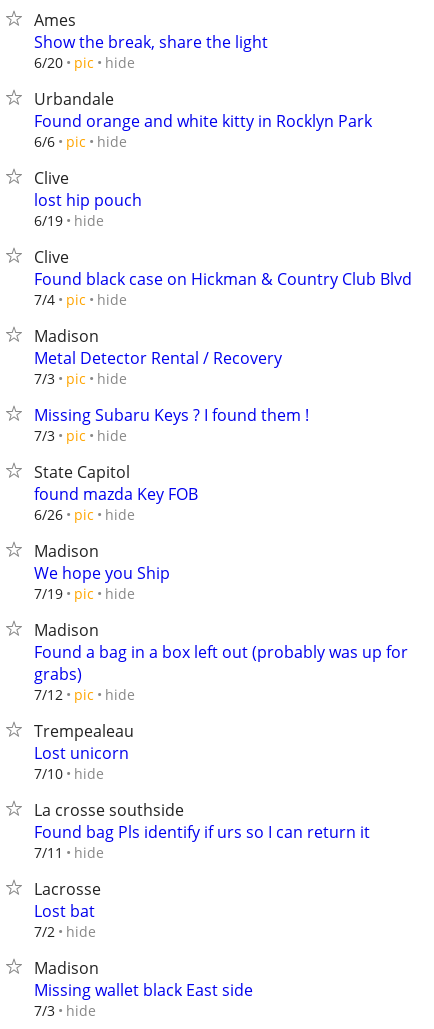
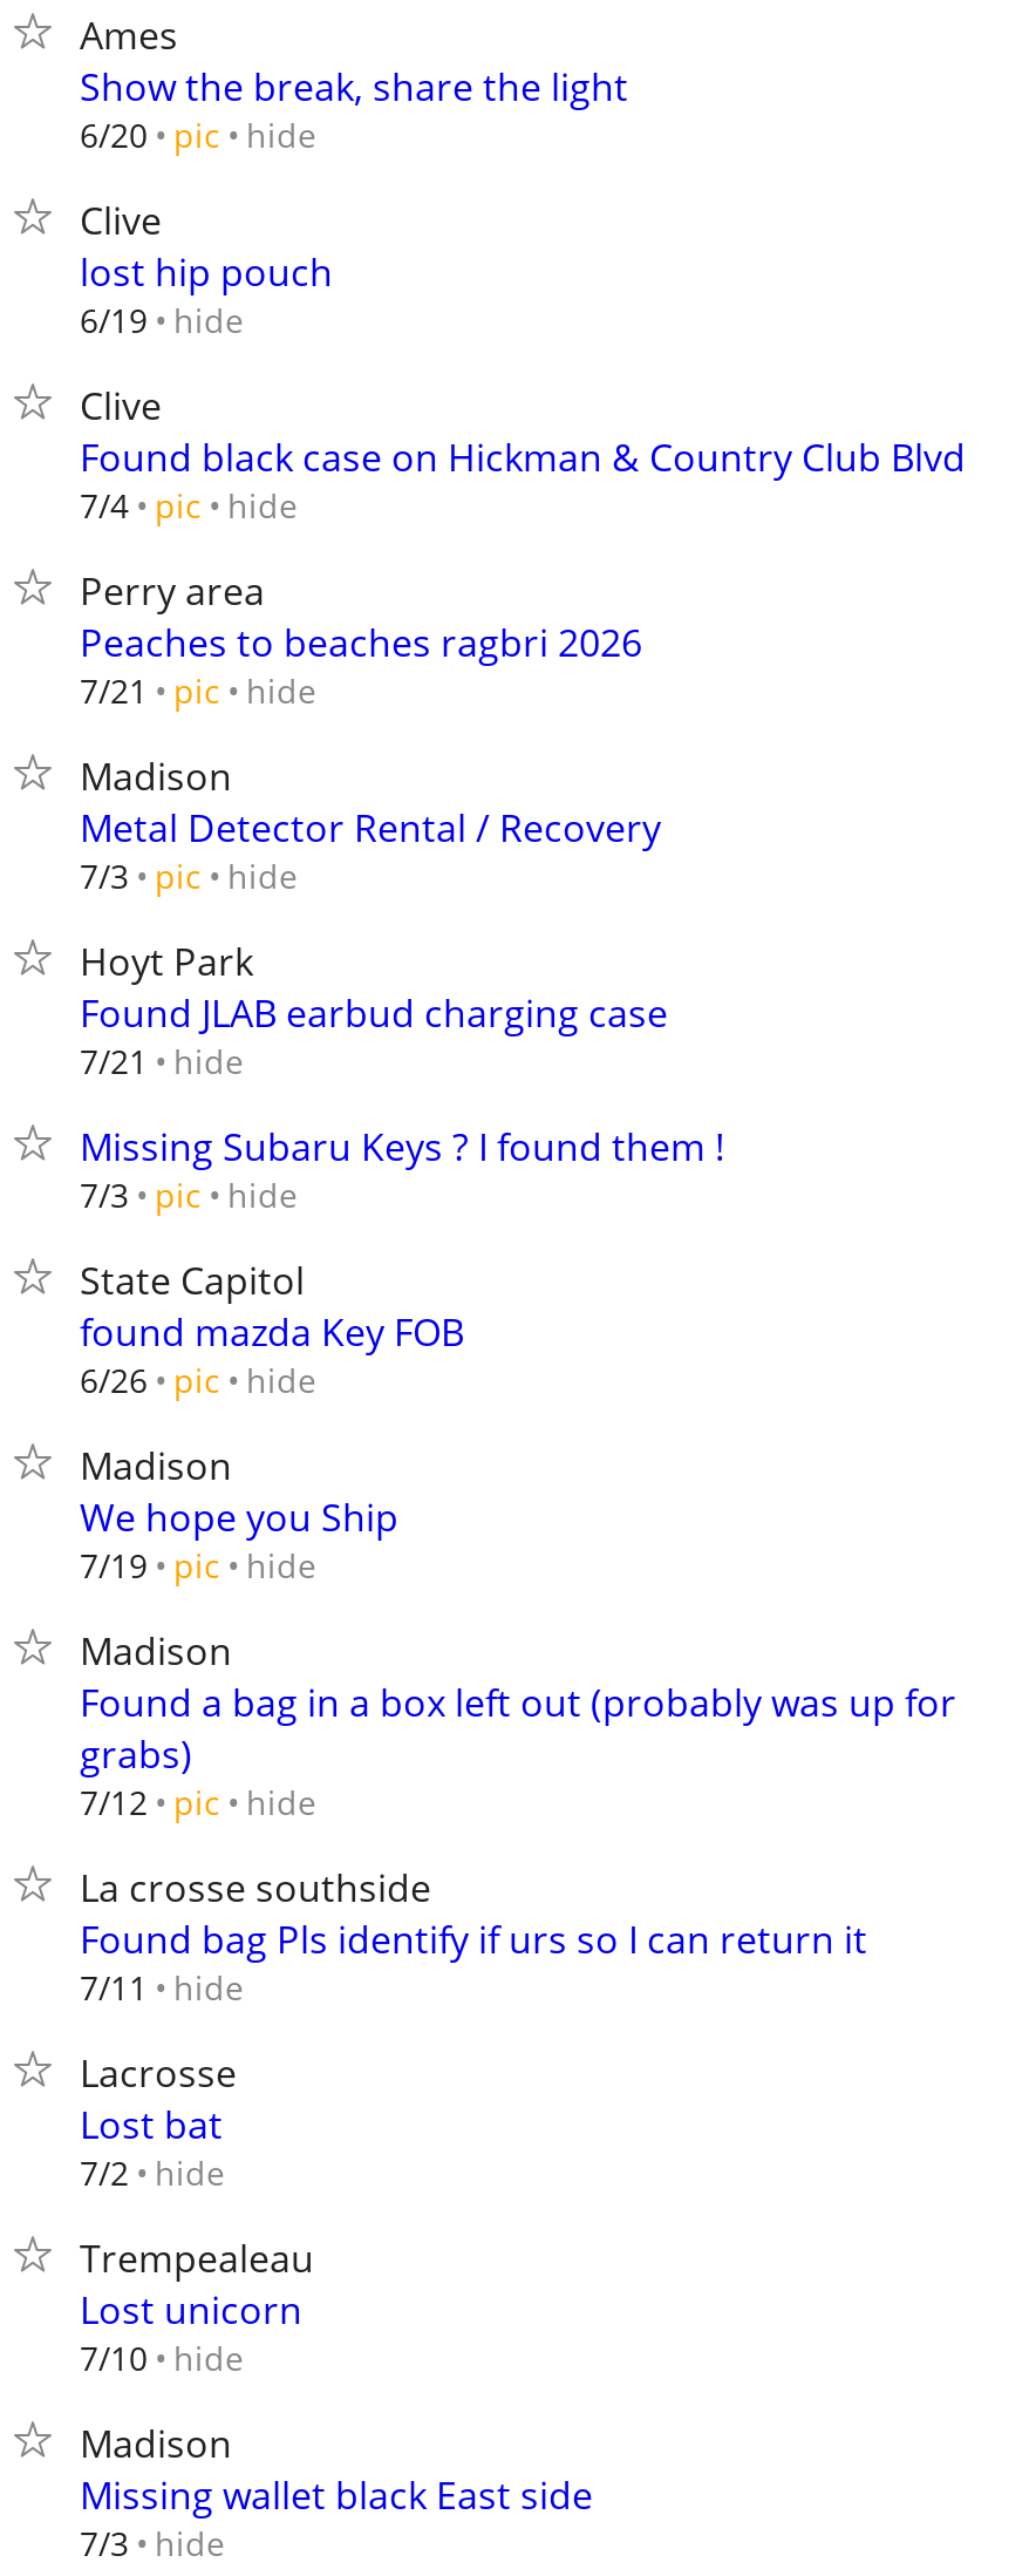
- Urbandale
- Found orange and white kitty in Rocklyn Park
- 6/6 pic hide

moved up: Clive | lost hip pouch | 6/19 hide | Clive | Found black case on Hickman & Country Club Blvd | 7/4 pic hide

+ Perry area
+ Peaches to beaches ragbri 2026
+ 7/21 pic hide

+ Hoyt Park
+ Found JLAB earbud charging case
+ 7/21 hide

moved down: Trempealeau | Lost unicorn | 7/10 hide
